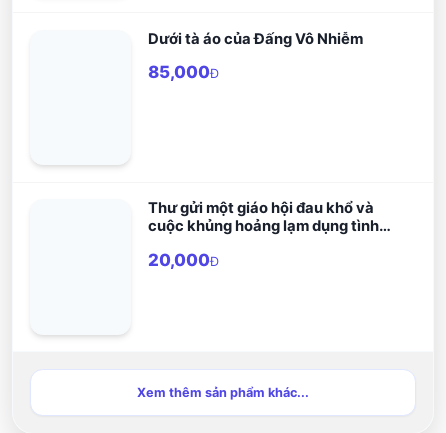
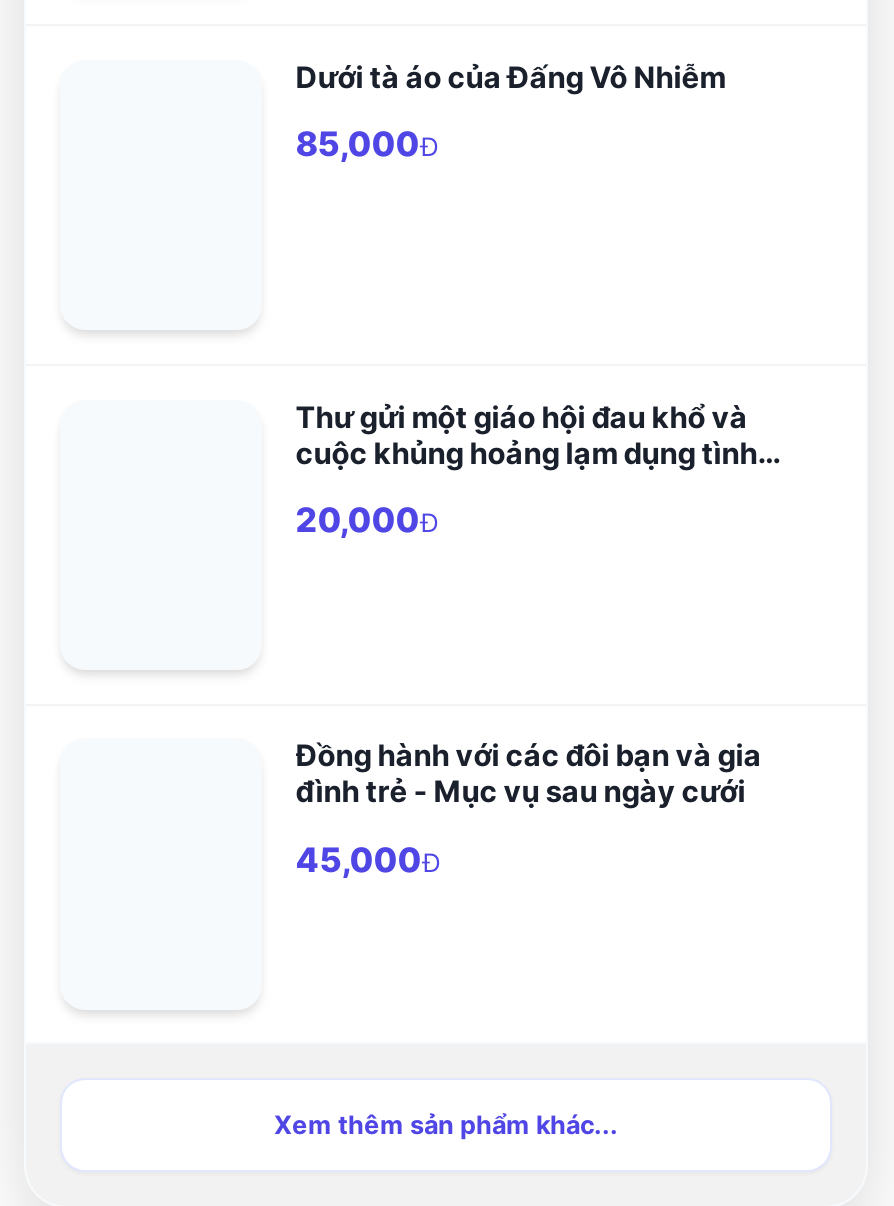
+ Đồng hành với các đôi bạn và gia
+ đình trẻ - Mục vụ sau ngày cưới
+ 45,000Đ
